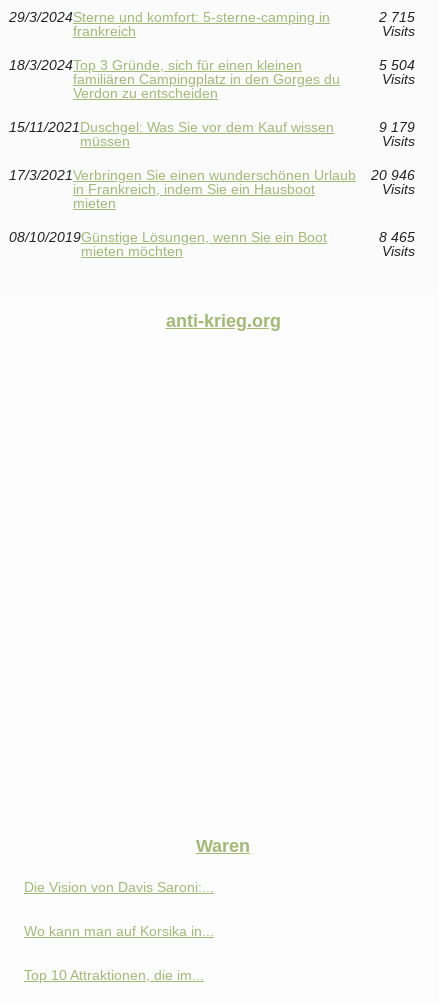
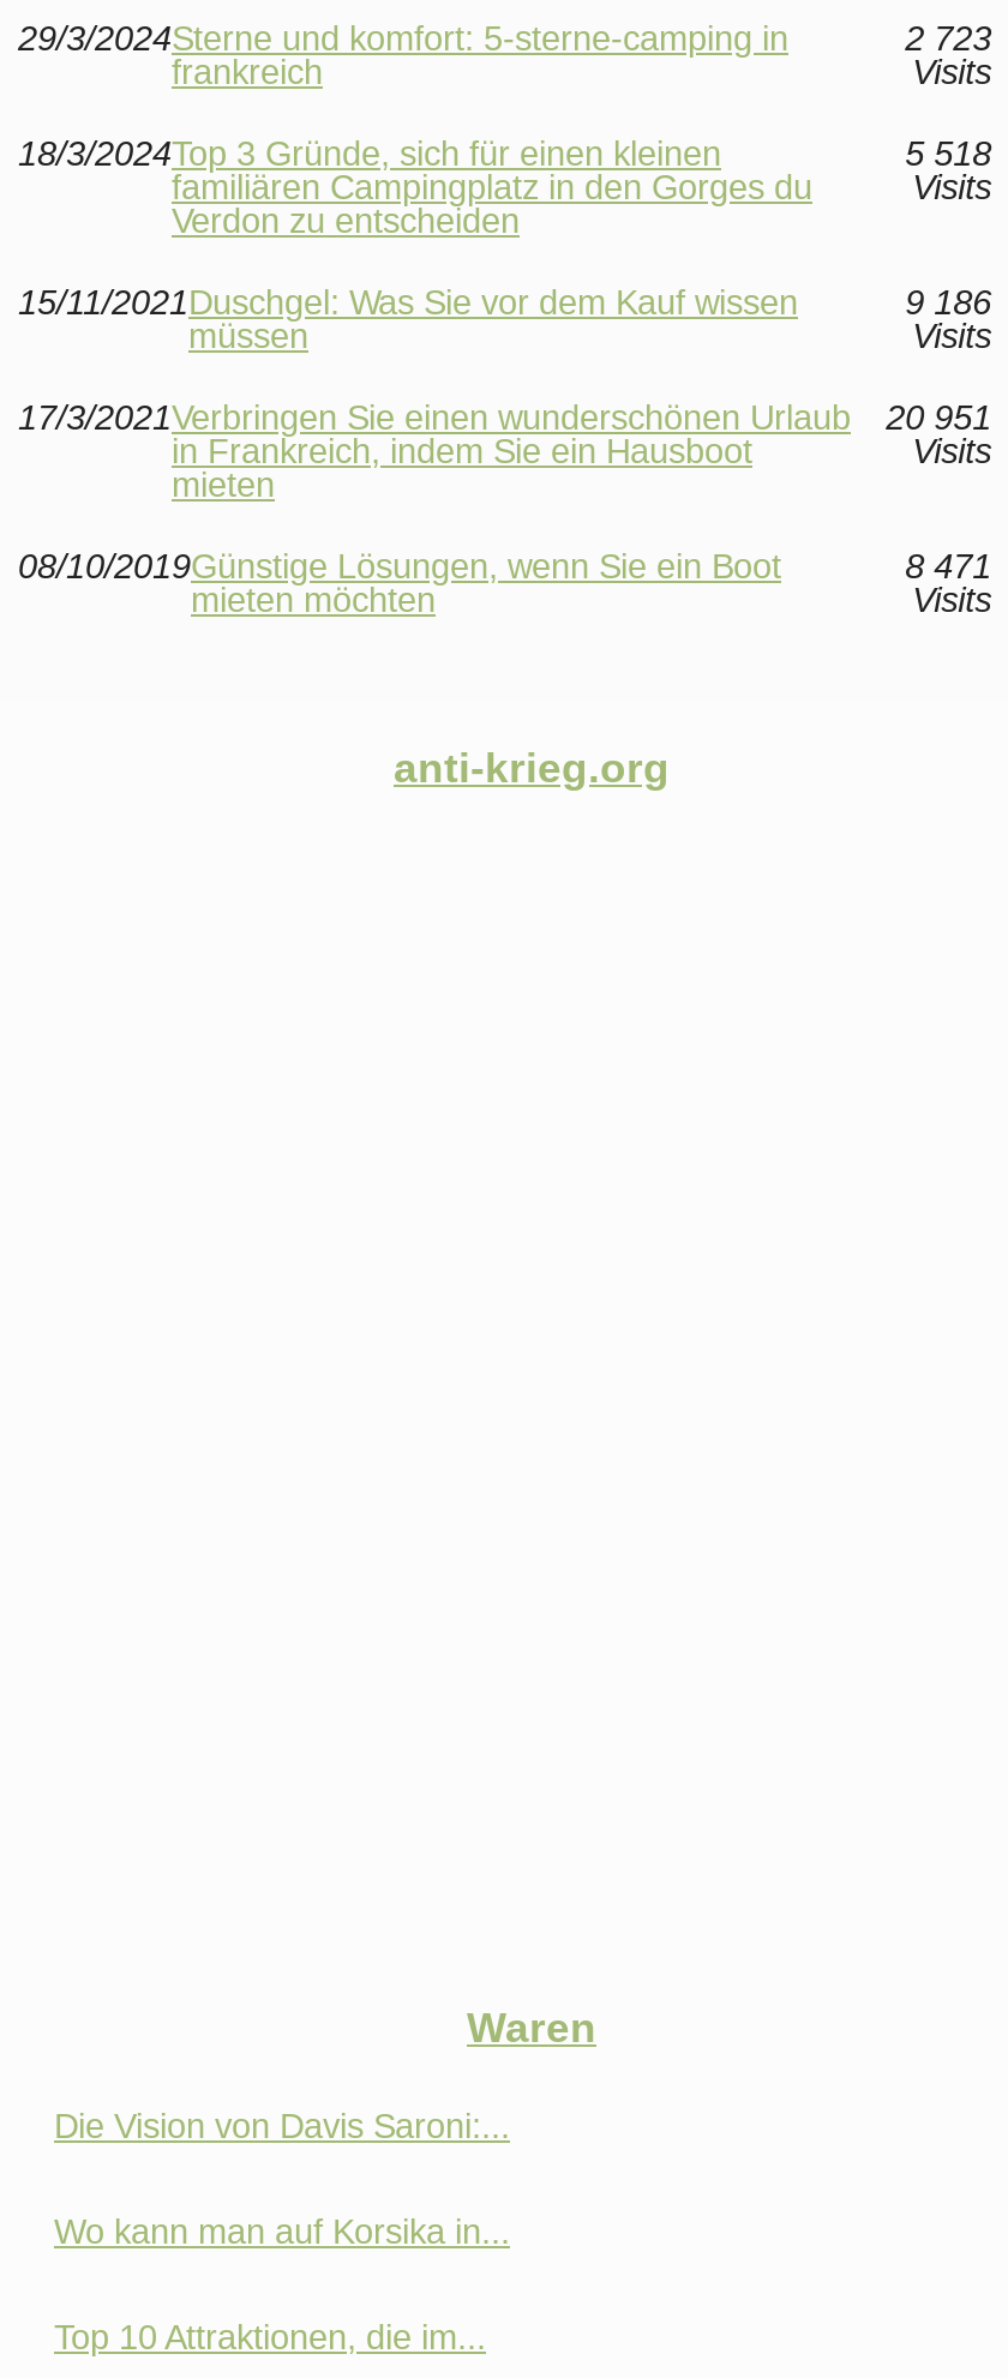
- 2 715
+ 2 723

- 5 504
+ 5 518

- 9 179
+ 9 186

- 17/3/2021Verbringen Sie einen wunderschönen Urlaub 20 946
+ 17/3/2021Verbringen Sie einen wunderschönen Urlaub 20 951

- 8 465
+ 8 471
